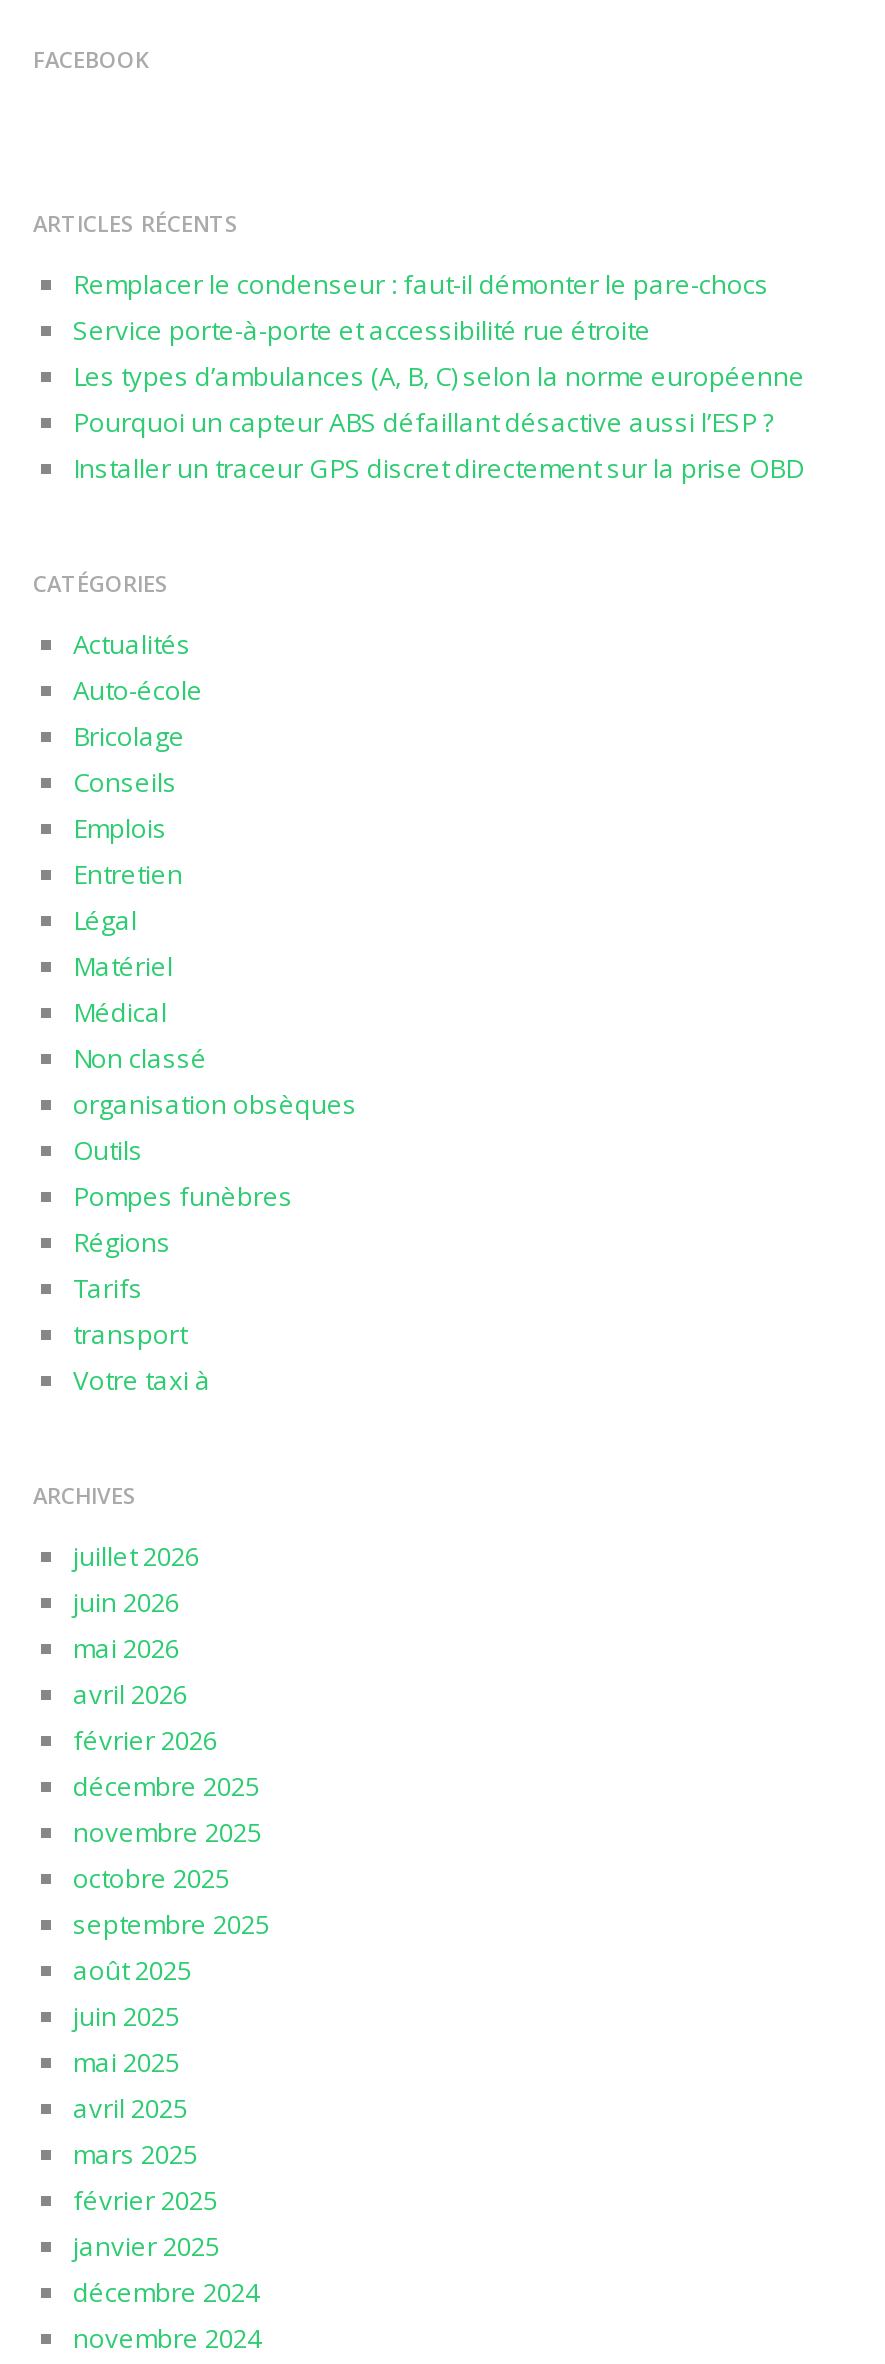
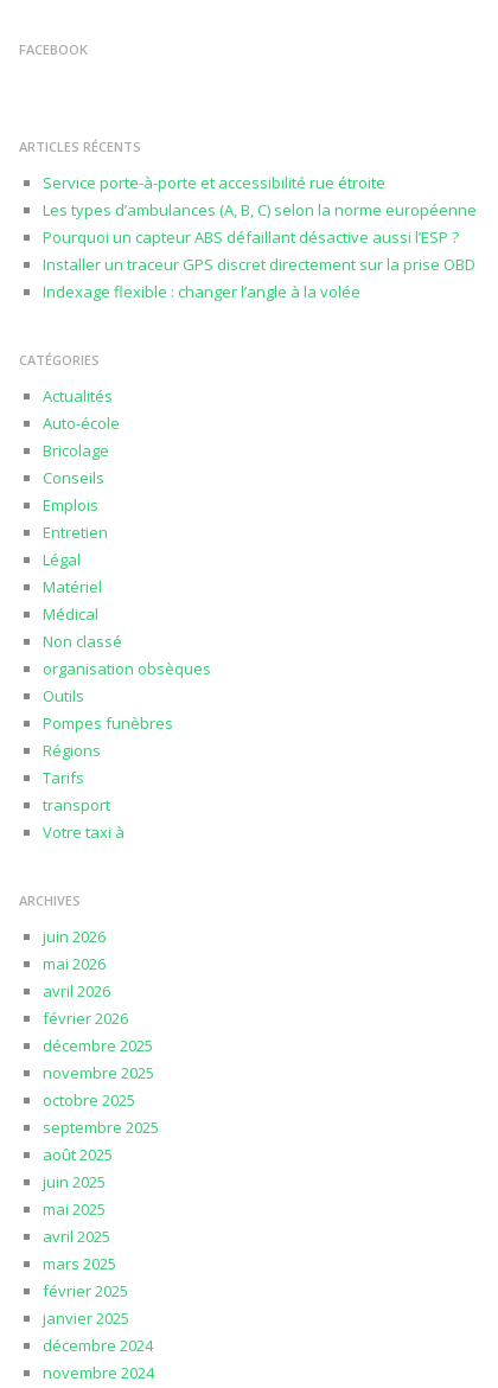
- Remplacer le condenseur : faut-il démonter le pare-chocs

+ Indexage flexible : changer l’angle à la volée

- juillet 2026
